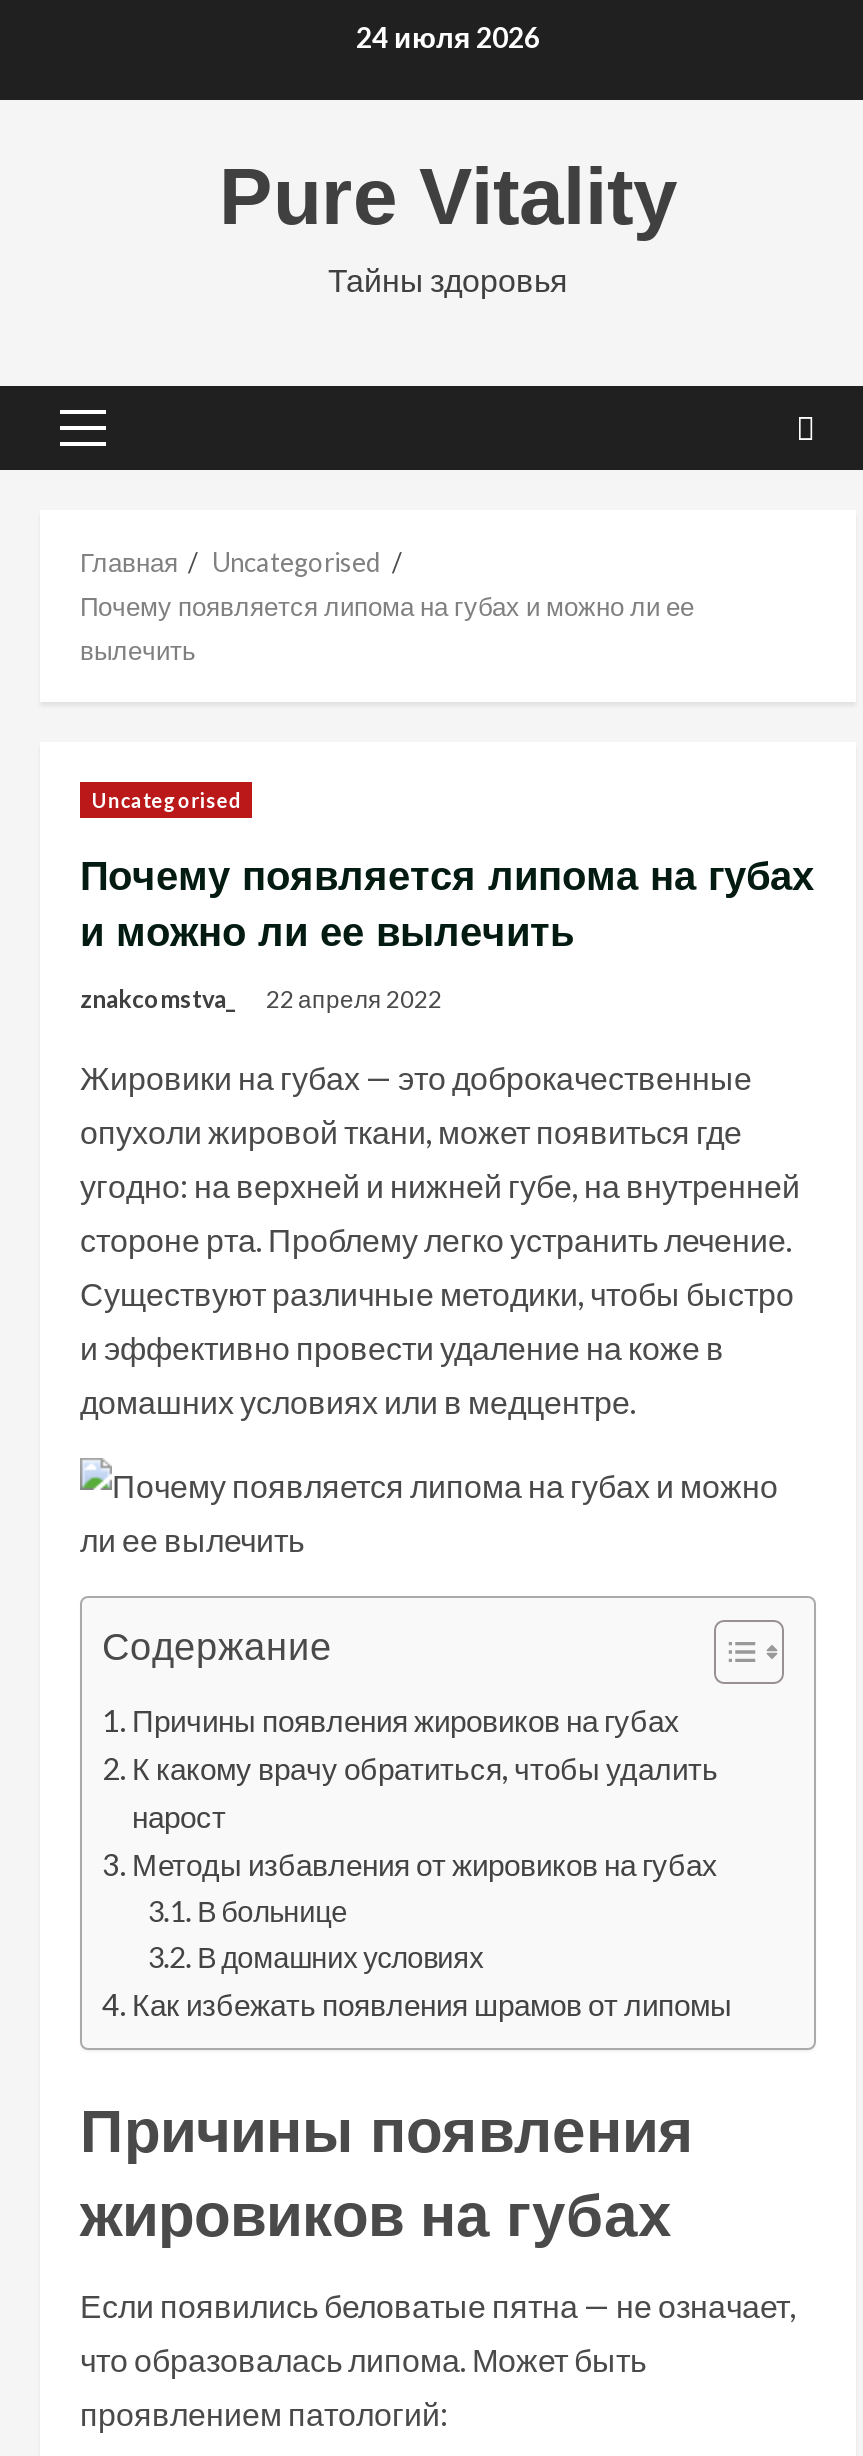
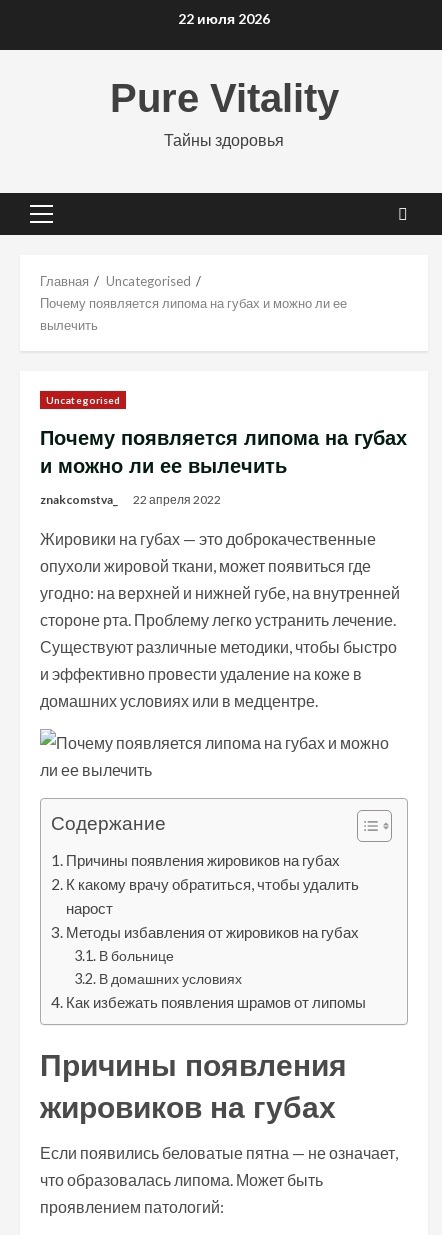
- 24 июля 2026
+ 22 июля 2026
